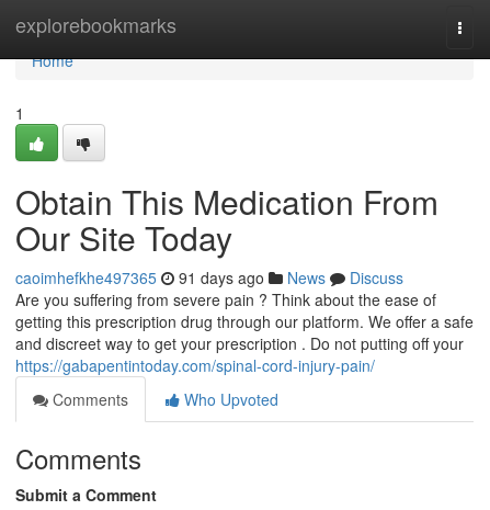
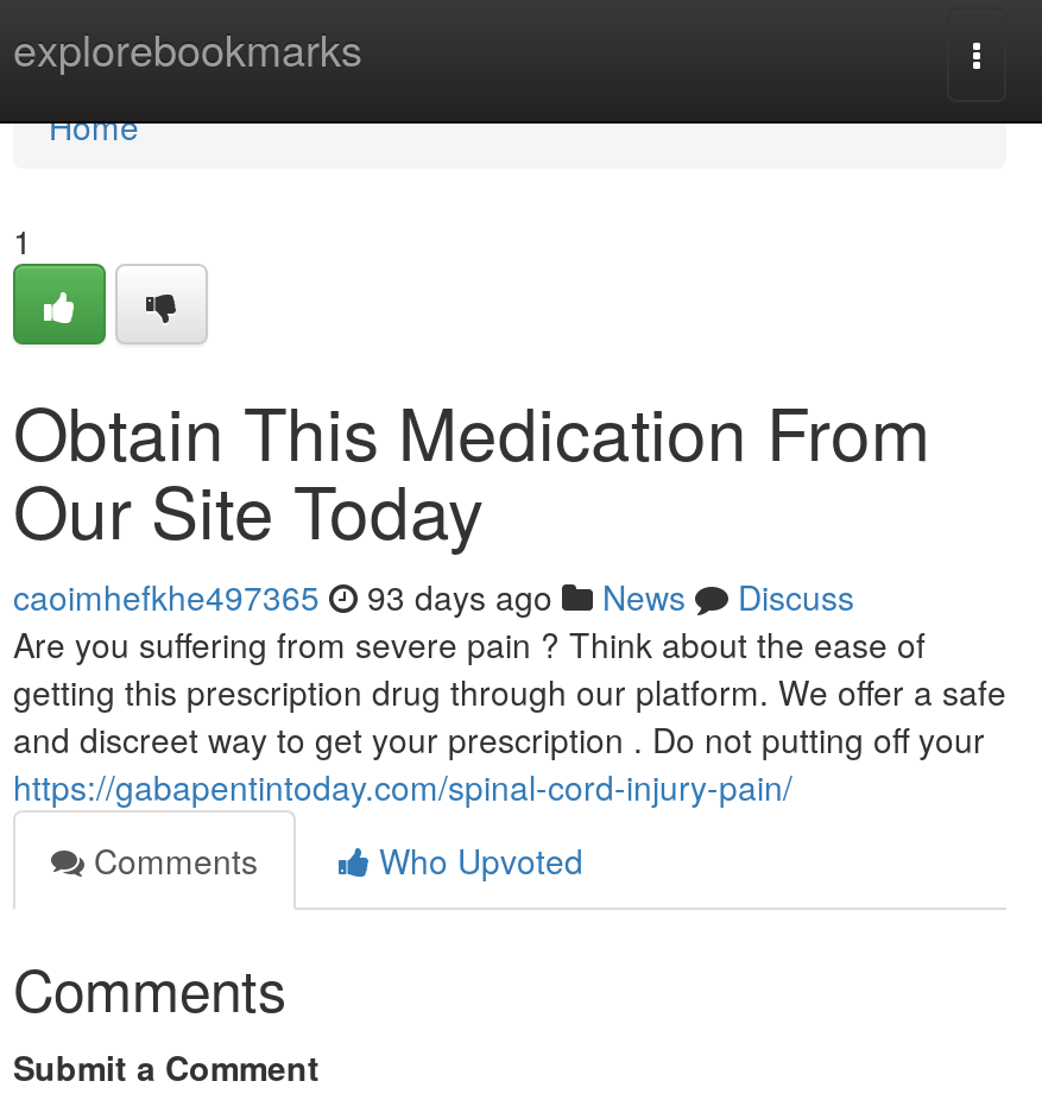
- caoimhefkhe497365 91 days ago News Discuss
+ caoimhefkhe497365 93 days ago News Discuss
